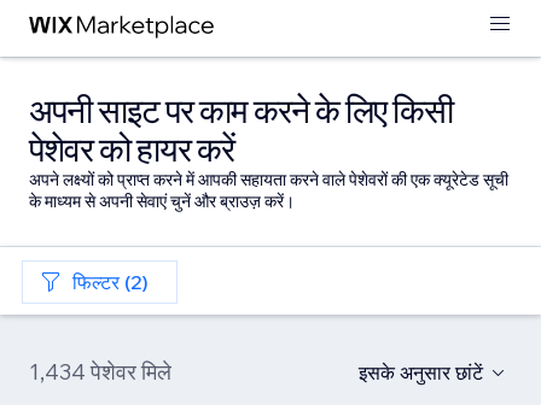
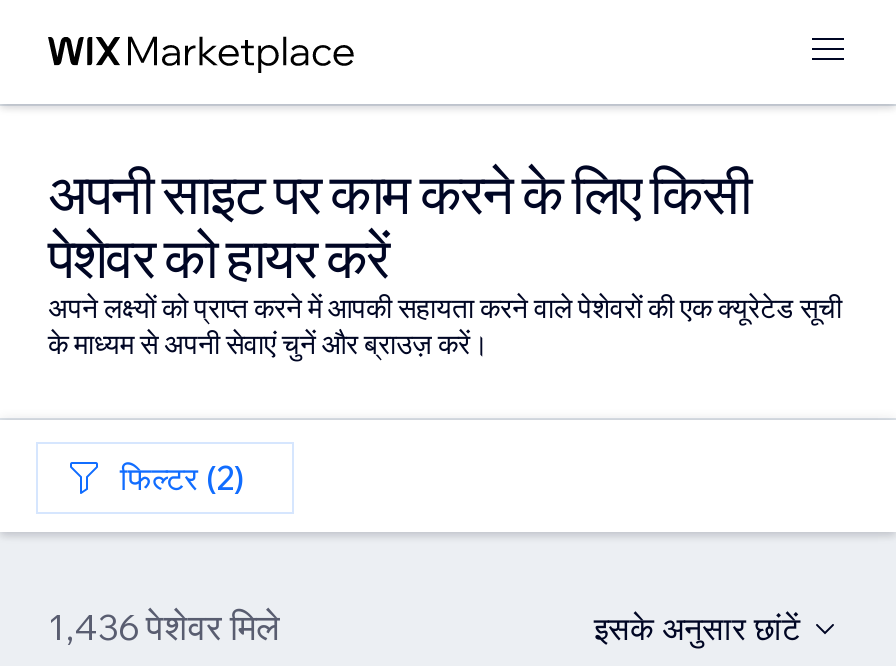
- 1,434 पेशेवर मिले
+ 1,436 पेशेवर मिले
